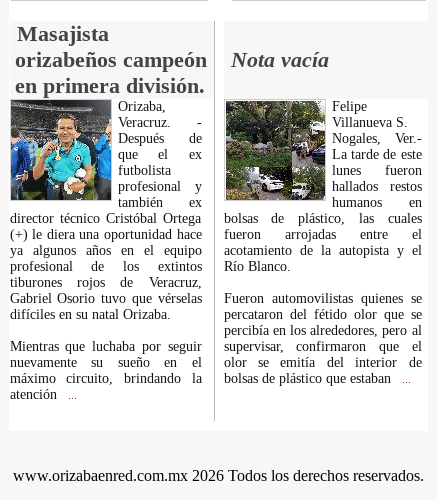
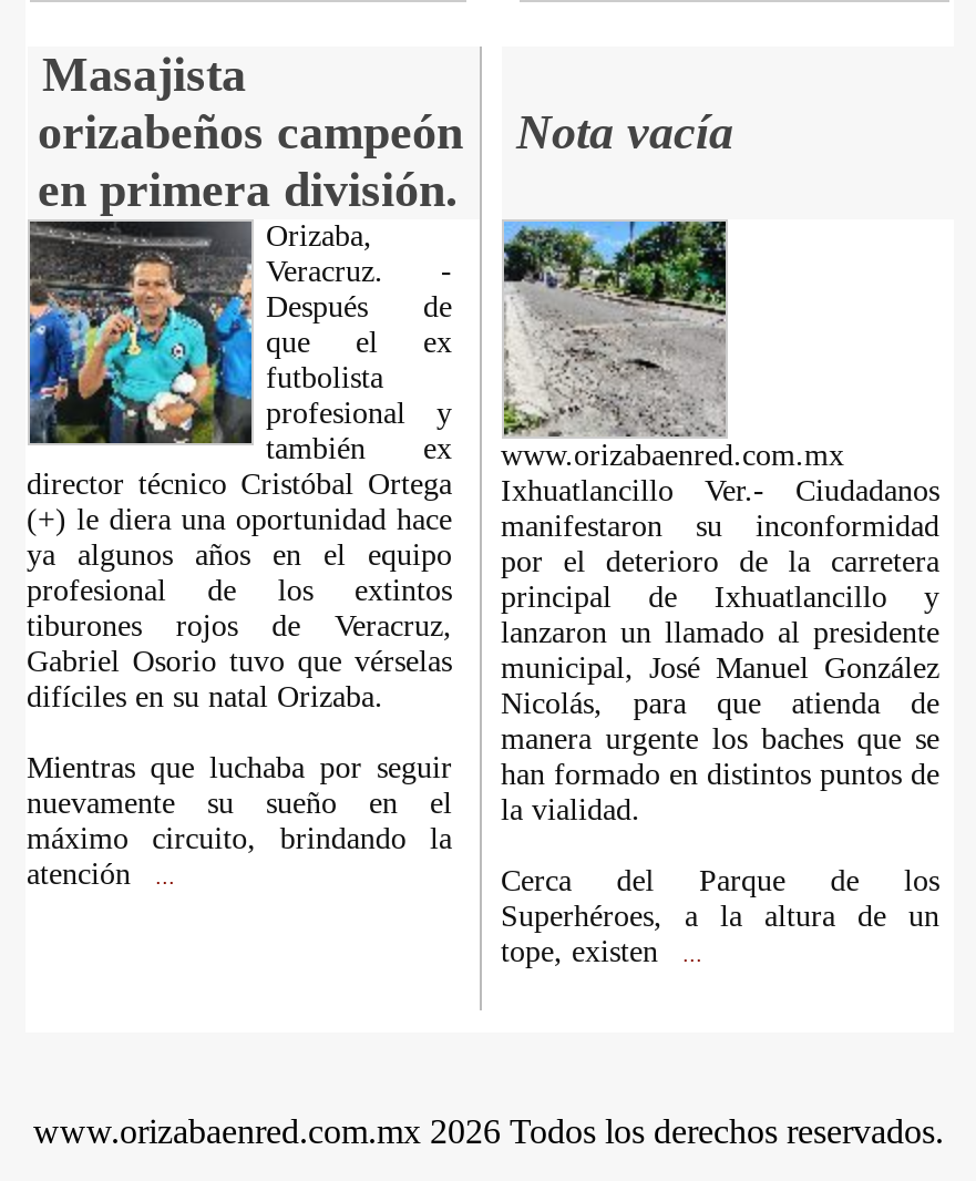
- [image]
- Felipe
- Villanueva S.
- Nogales, Ver.-
- La tarde de este
- lunes fueron
- hallados restos
- humanos en
- bolsas de plástico, las cuales
- fueron arrojadas entre el
- acotamiento de la autopista y el
- Río Blanco.
+ [image]
+ www.orizabaenred.com.mx
+ Ixhuatlancillo Ver.- Ciudadanos
+ manifestaron su inconformidad
+ por el deterioro de la carretera
+ principal de Ixhuatlancillo y
+ lanzaron un llamado al presidente
+ municipal, José Manuel González
+ Nicolás, para que atienda de
+ manera urgente los baches que se
+ han formado en distintos puntos de
+ la vialidad.

- Fueron automovilistas quienes se
- percataron del fétido olor que se
- percibía en los alrededores, pero al
- supervisar, confirmaron que el
- olor se emitía del interior de
- bolsas de plástico que estaban ...
+ Cerca del Parque de los
+ Superhéroes, a la altura de un
+ tope, existen ...
